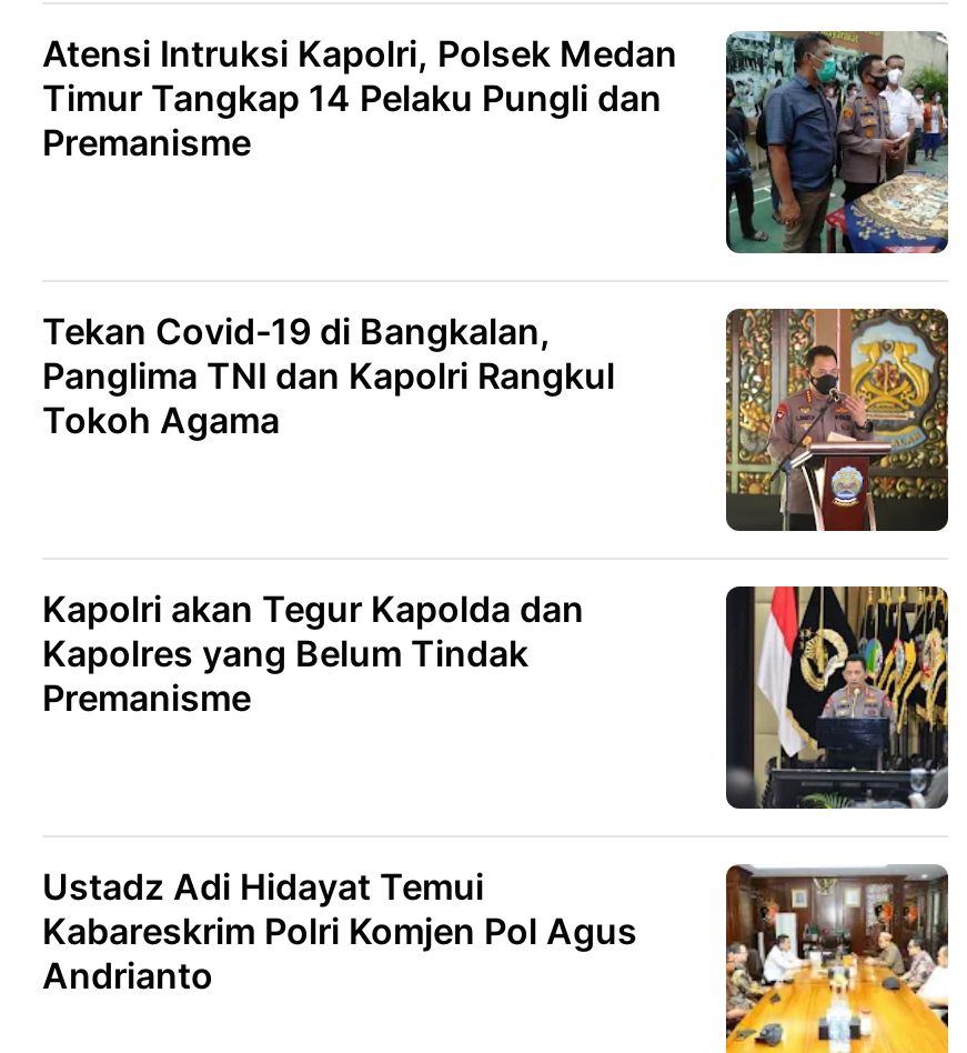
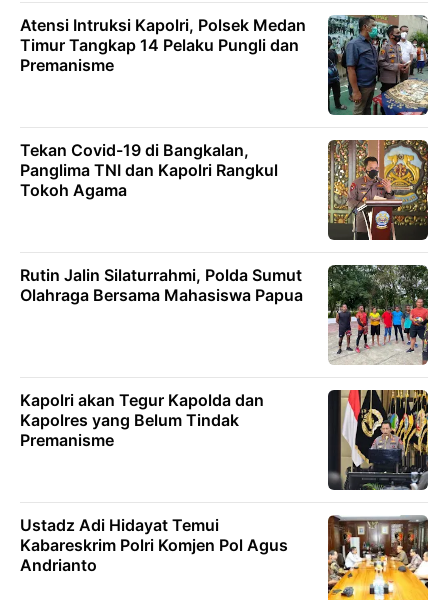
+ [image]
+ Rutin Jalin Silaturrahmi, Polda Sumut
+ Olahraga Bersama Mahasiswa Papua
